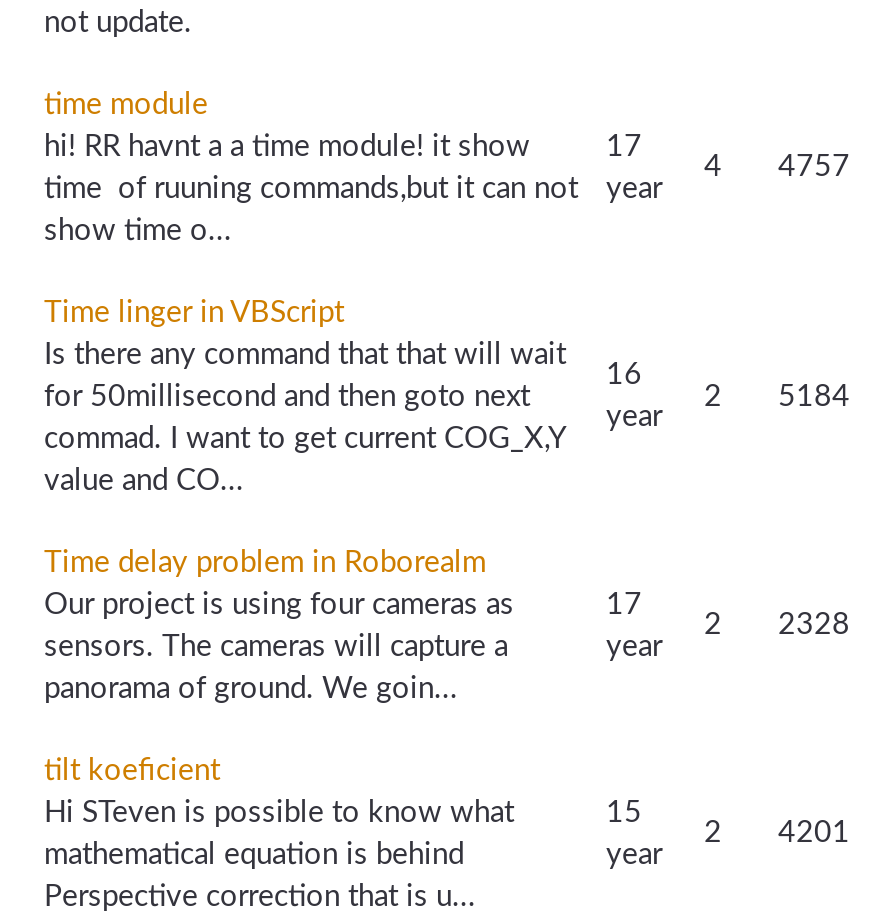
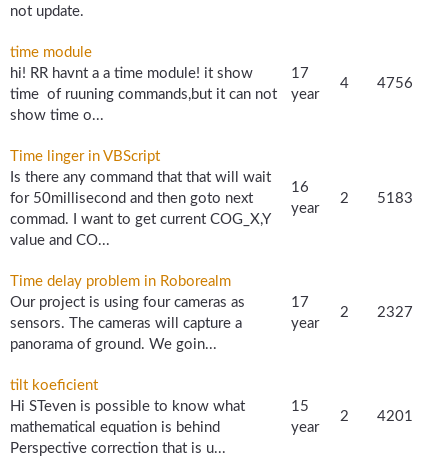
- 4 4757
+ 4 4756

- 2 5184
+ 2 5183

- 2 2328
+ 2 2327
